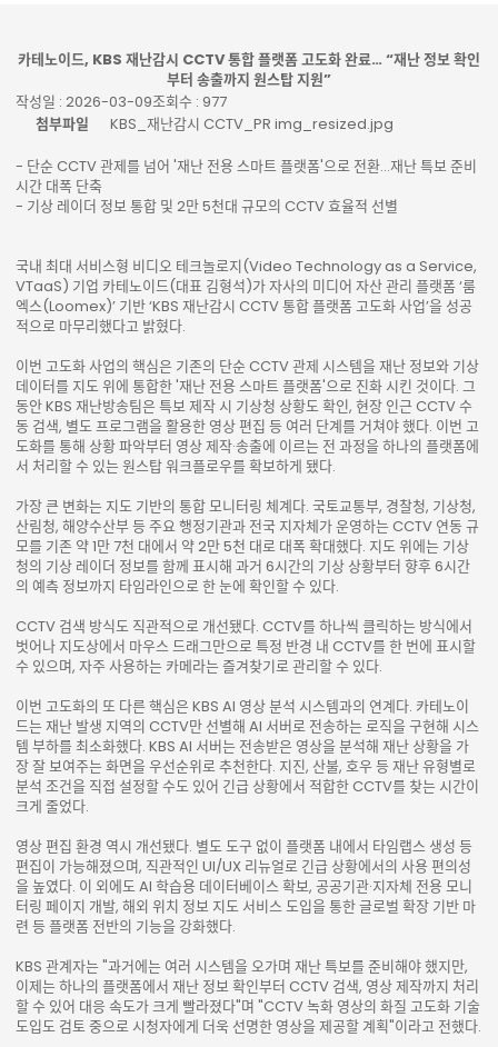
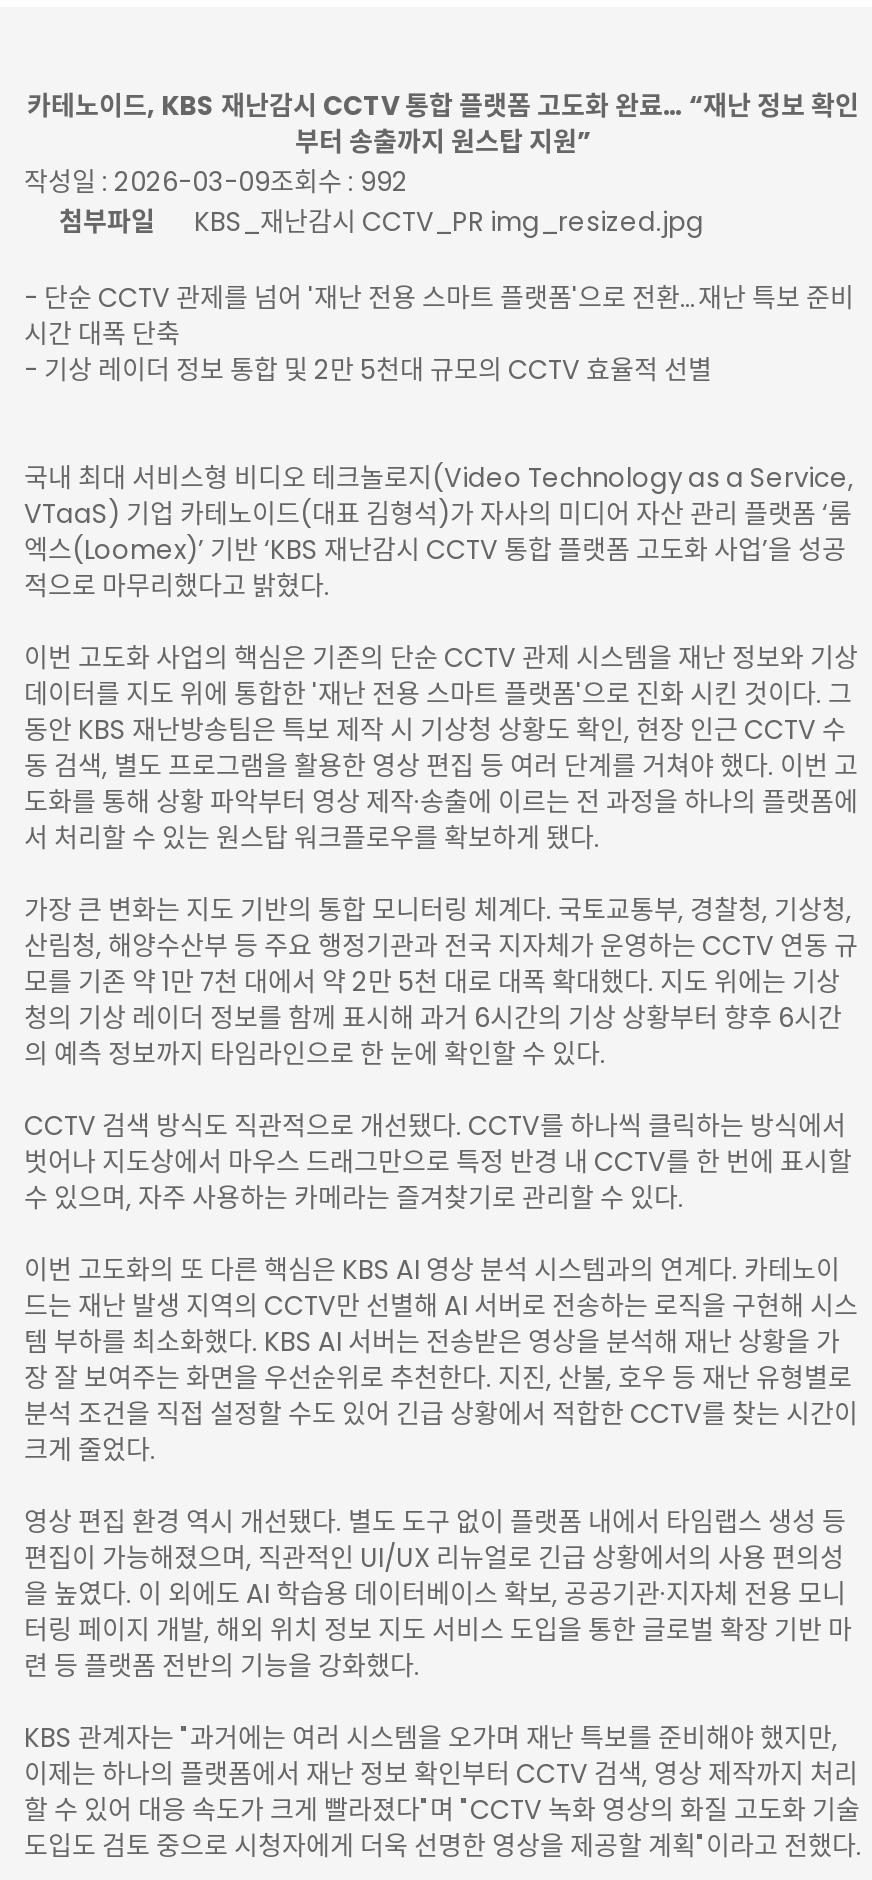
- 작성일 : 2026-03-09조회수 : 977
+ 작성일 : 2026-03-09조회수 : 992
